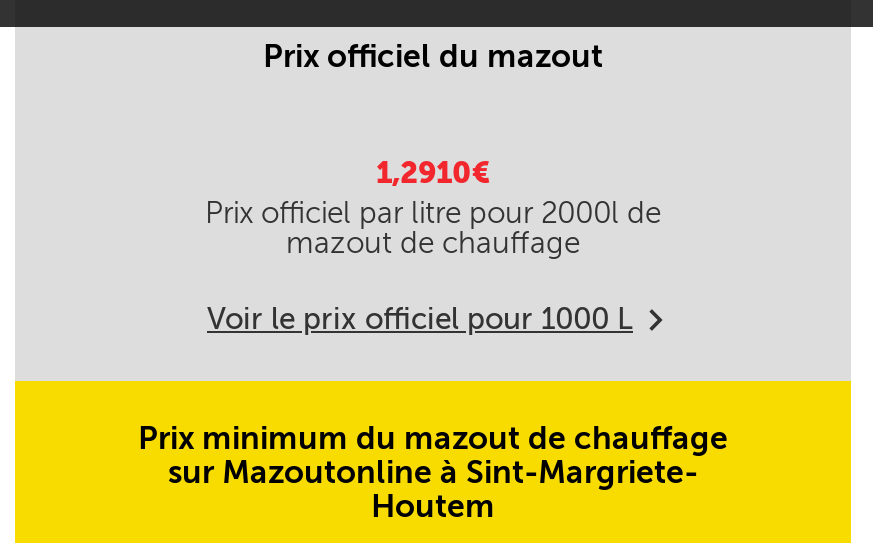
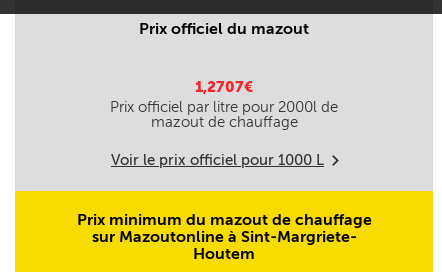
- 1,2910€
+ 1,2707€
